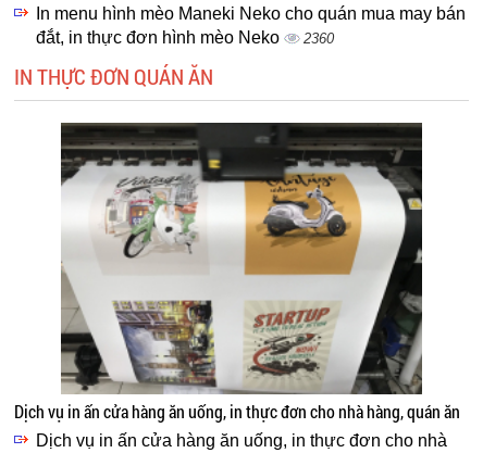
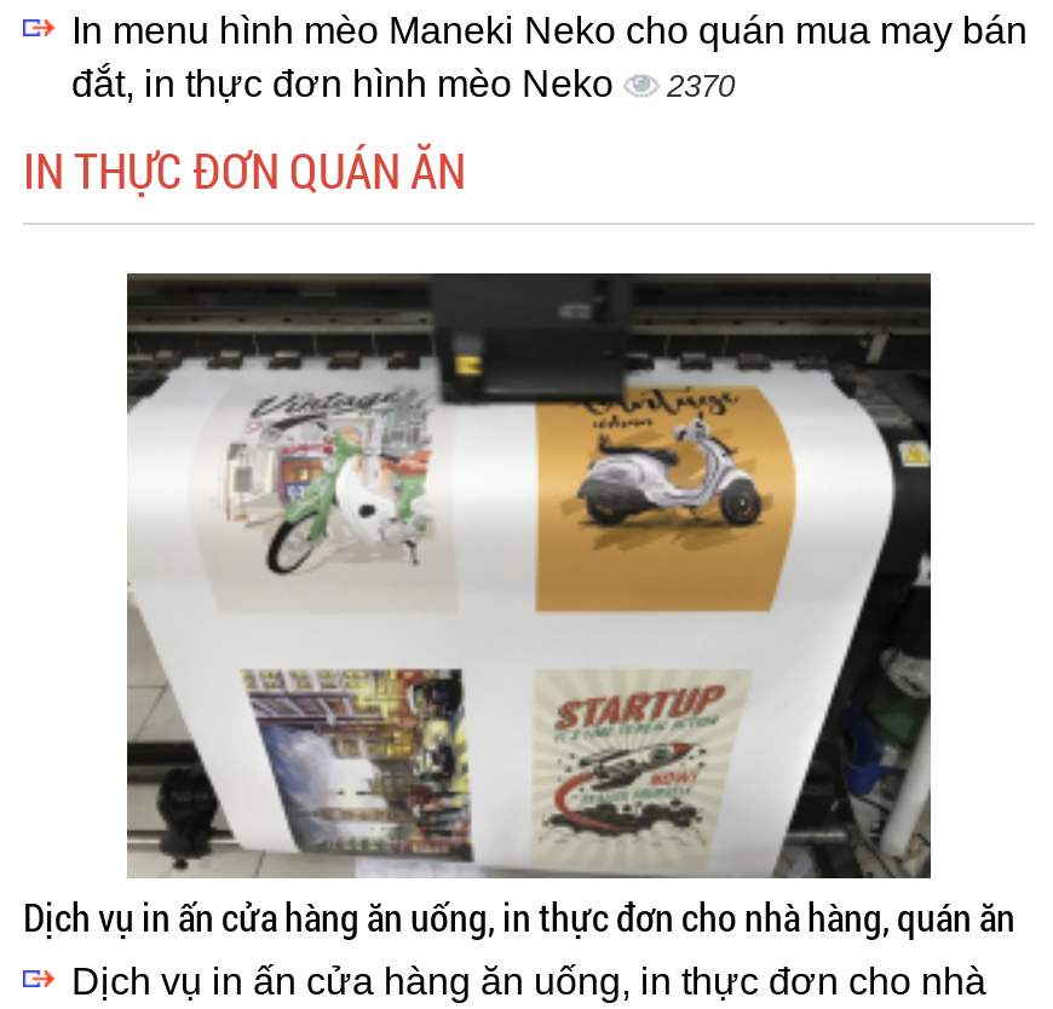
- đắt, in thực đơn hình mèo Neko 2360
+ đắt, in thực đơn hình mèo Neko 2370
